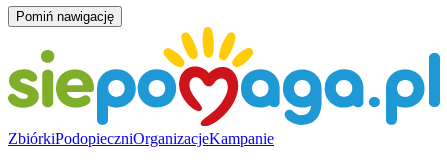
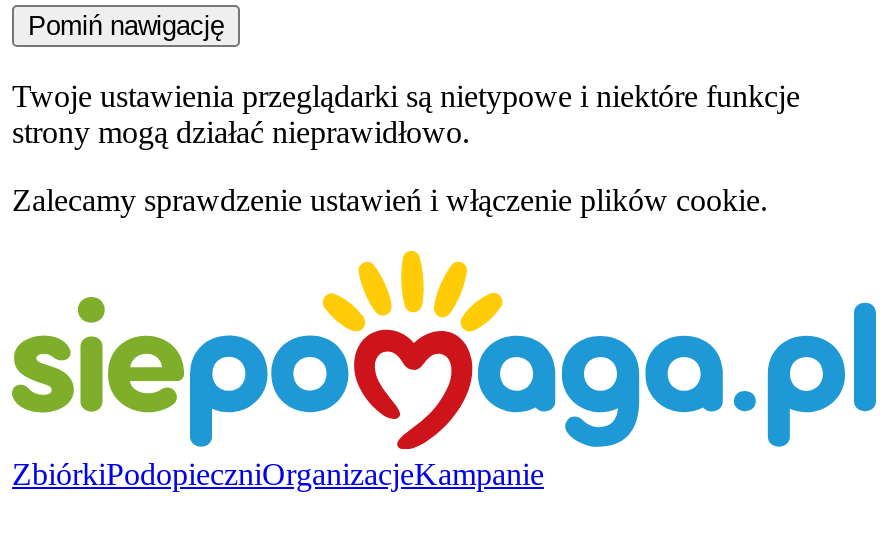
+ Twoje ustawienia przeglądarki są nietypowe i niektóre funkcje
+ strony mogą działać nieprawidłowo.
+ Zalecamy sprawdzenie ustawień i włączenie plików cookie.
